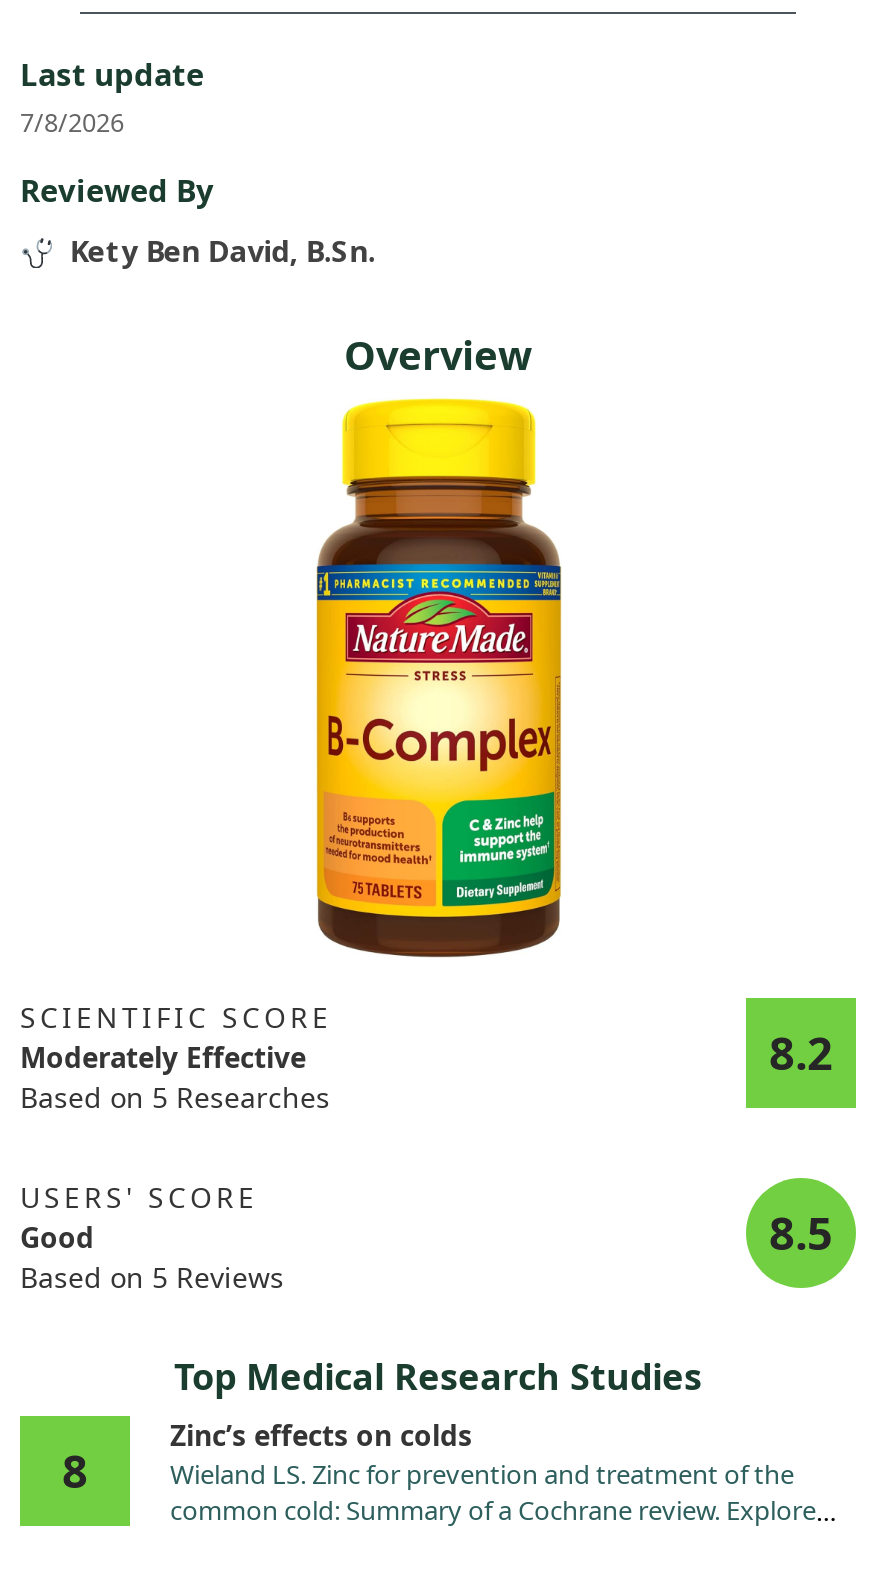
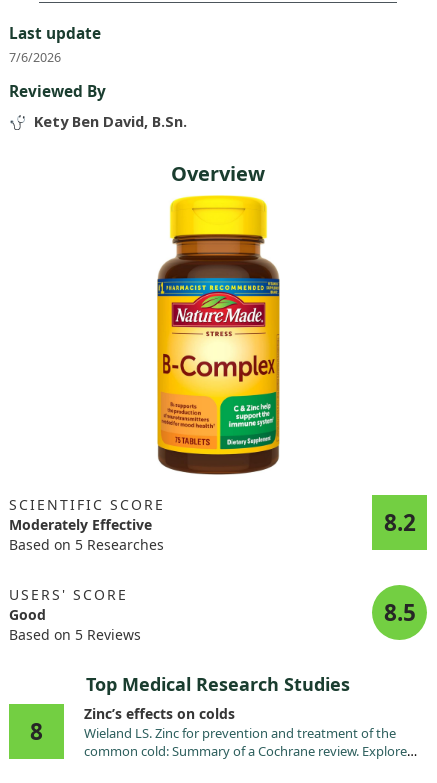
- 7/8/2026
+ 7/6/2026
